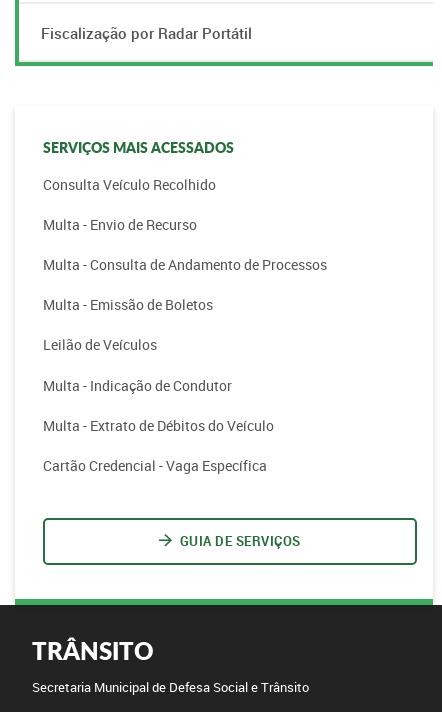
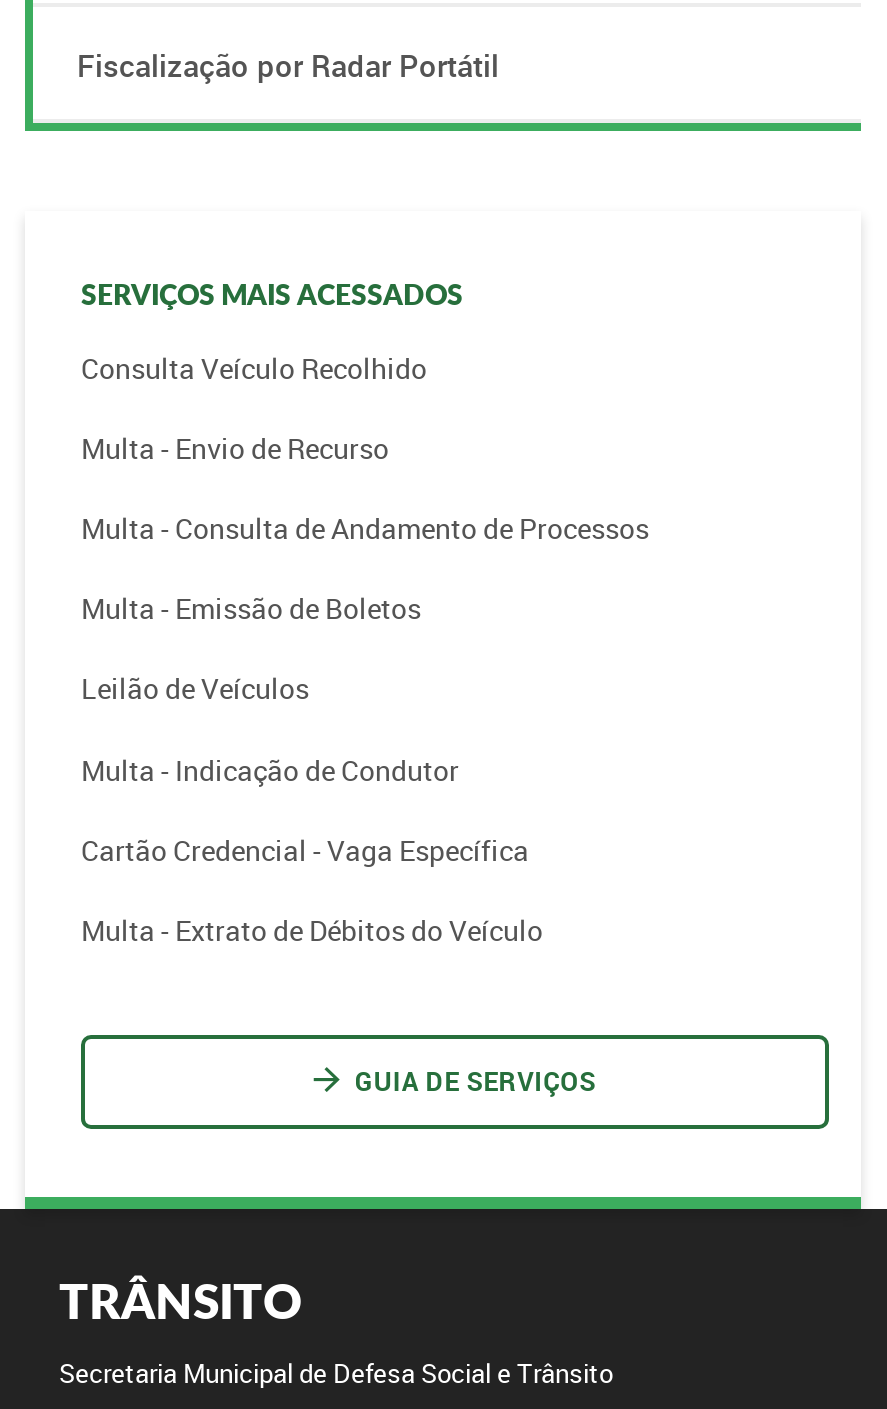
moved down: Multa - Extrato de Débitos do Veículo

moved up: Cartão Credencial - Vaga Específica
